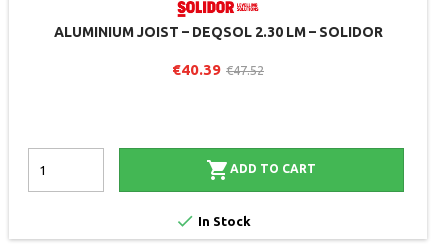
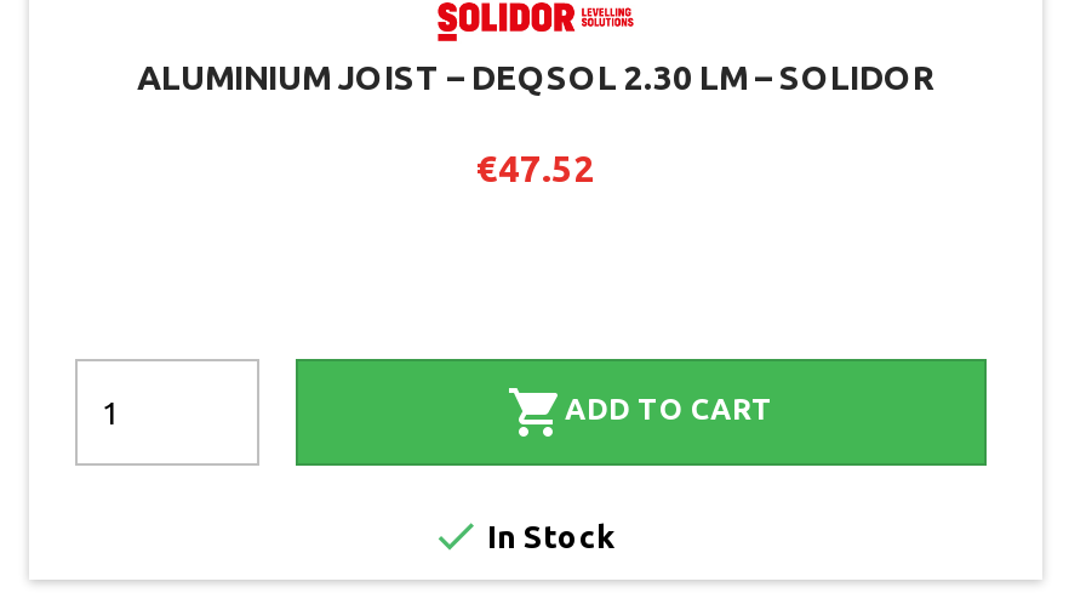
- €40.39 €47.52
+ €47.52
